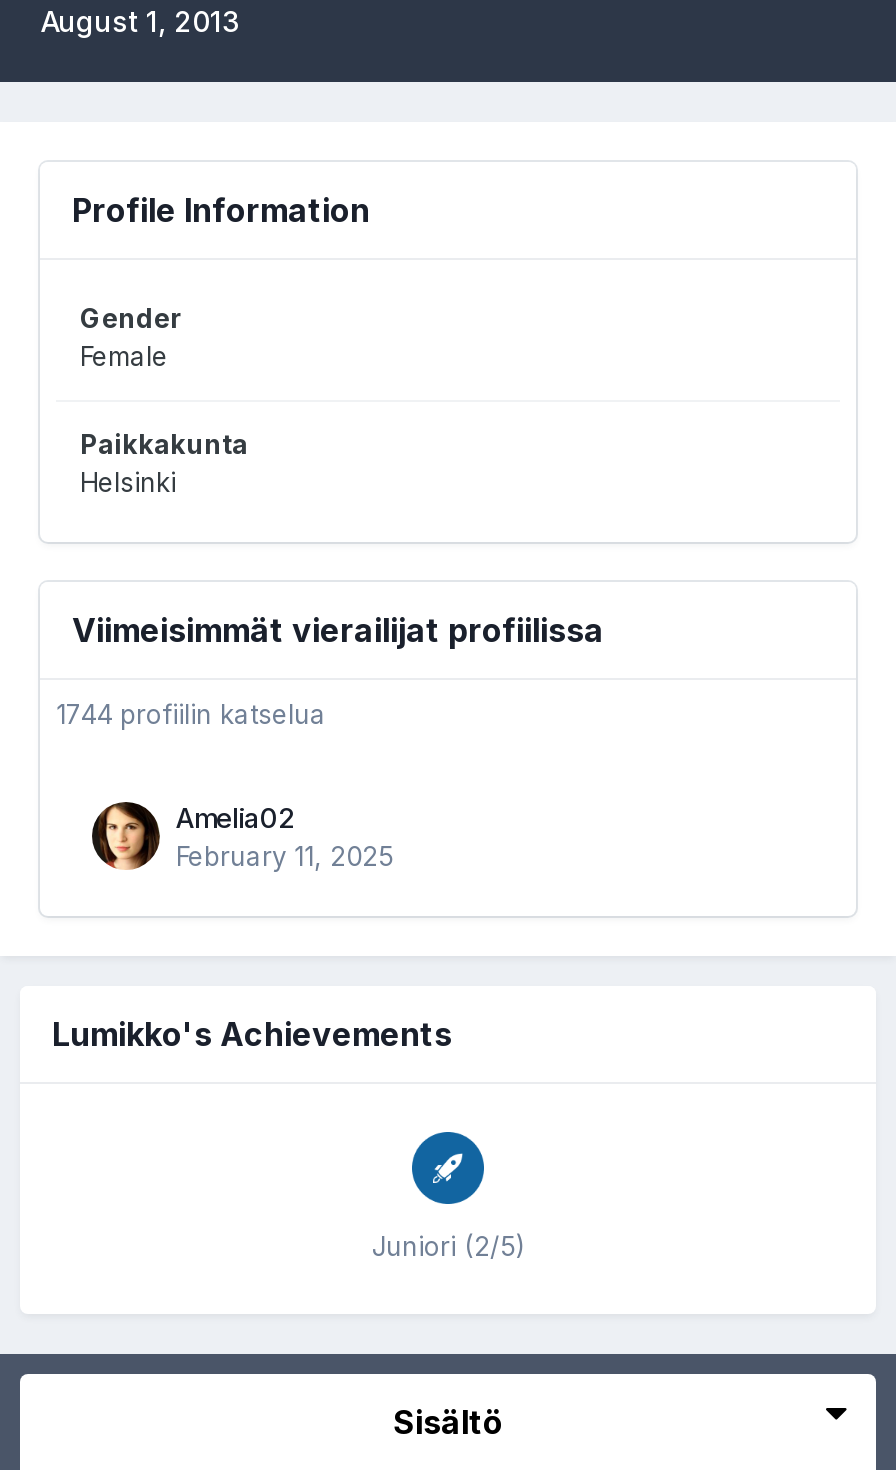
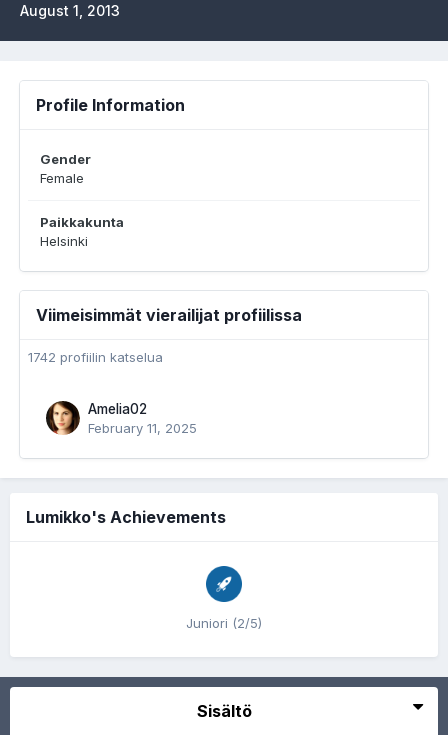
- 1744 profiilin katselua
+ 1742 profiilin katselua
